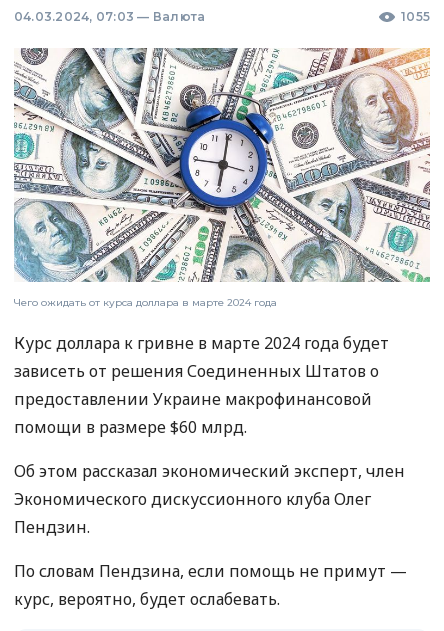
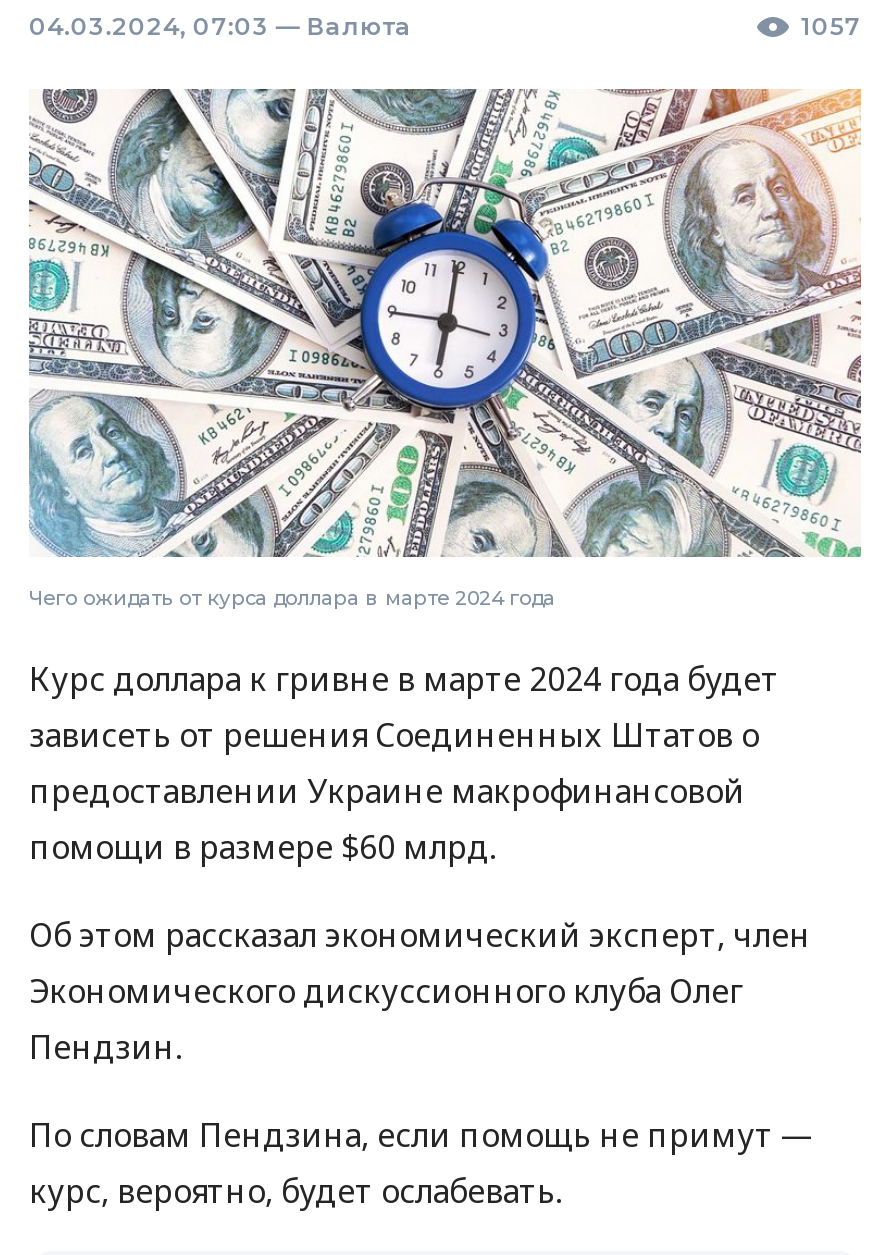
- 1055
+ 1057
